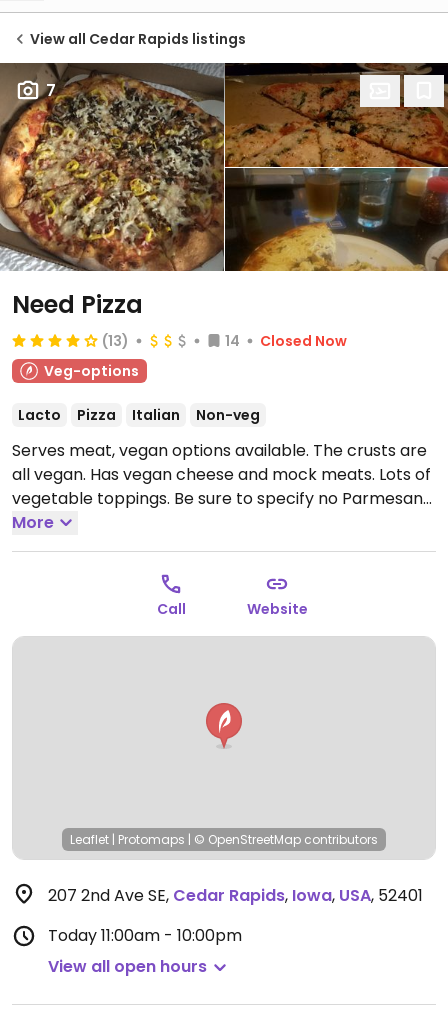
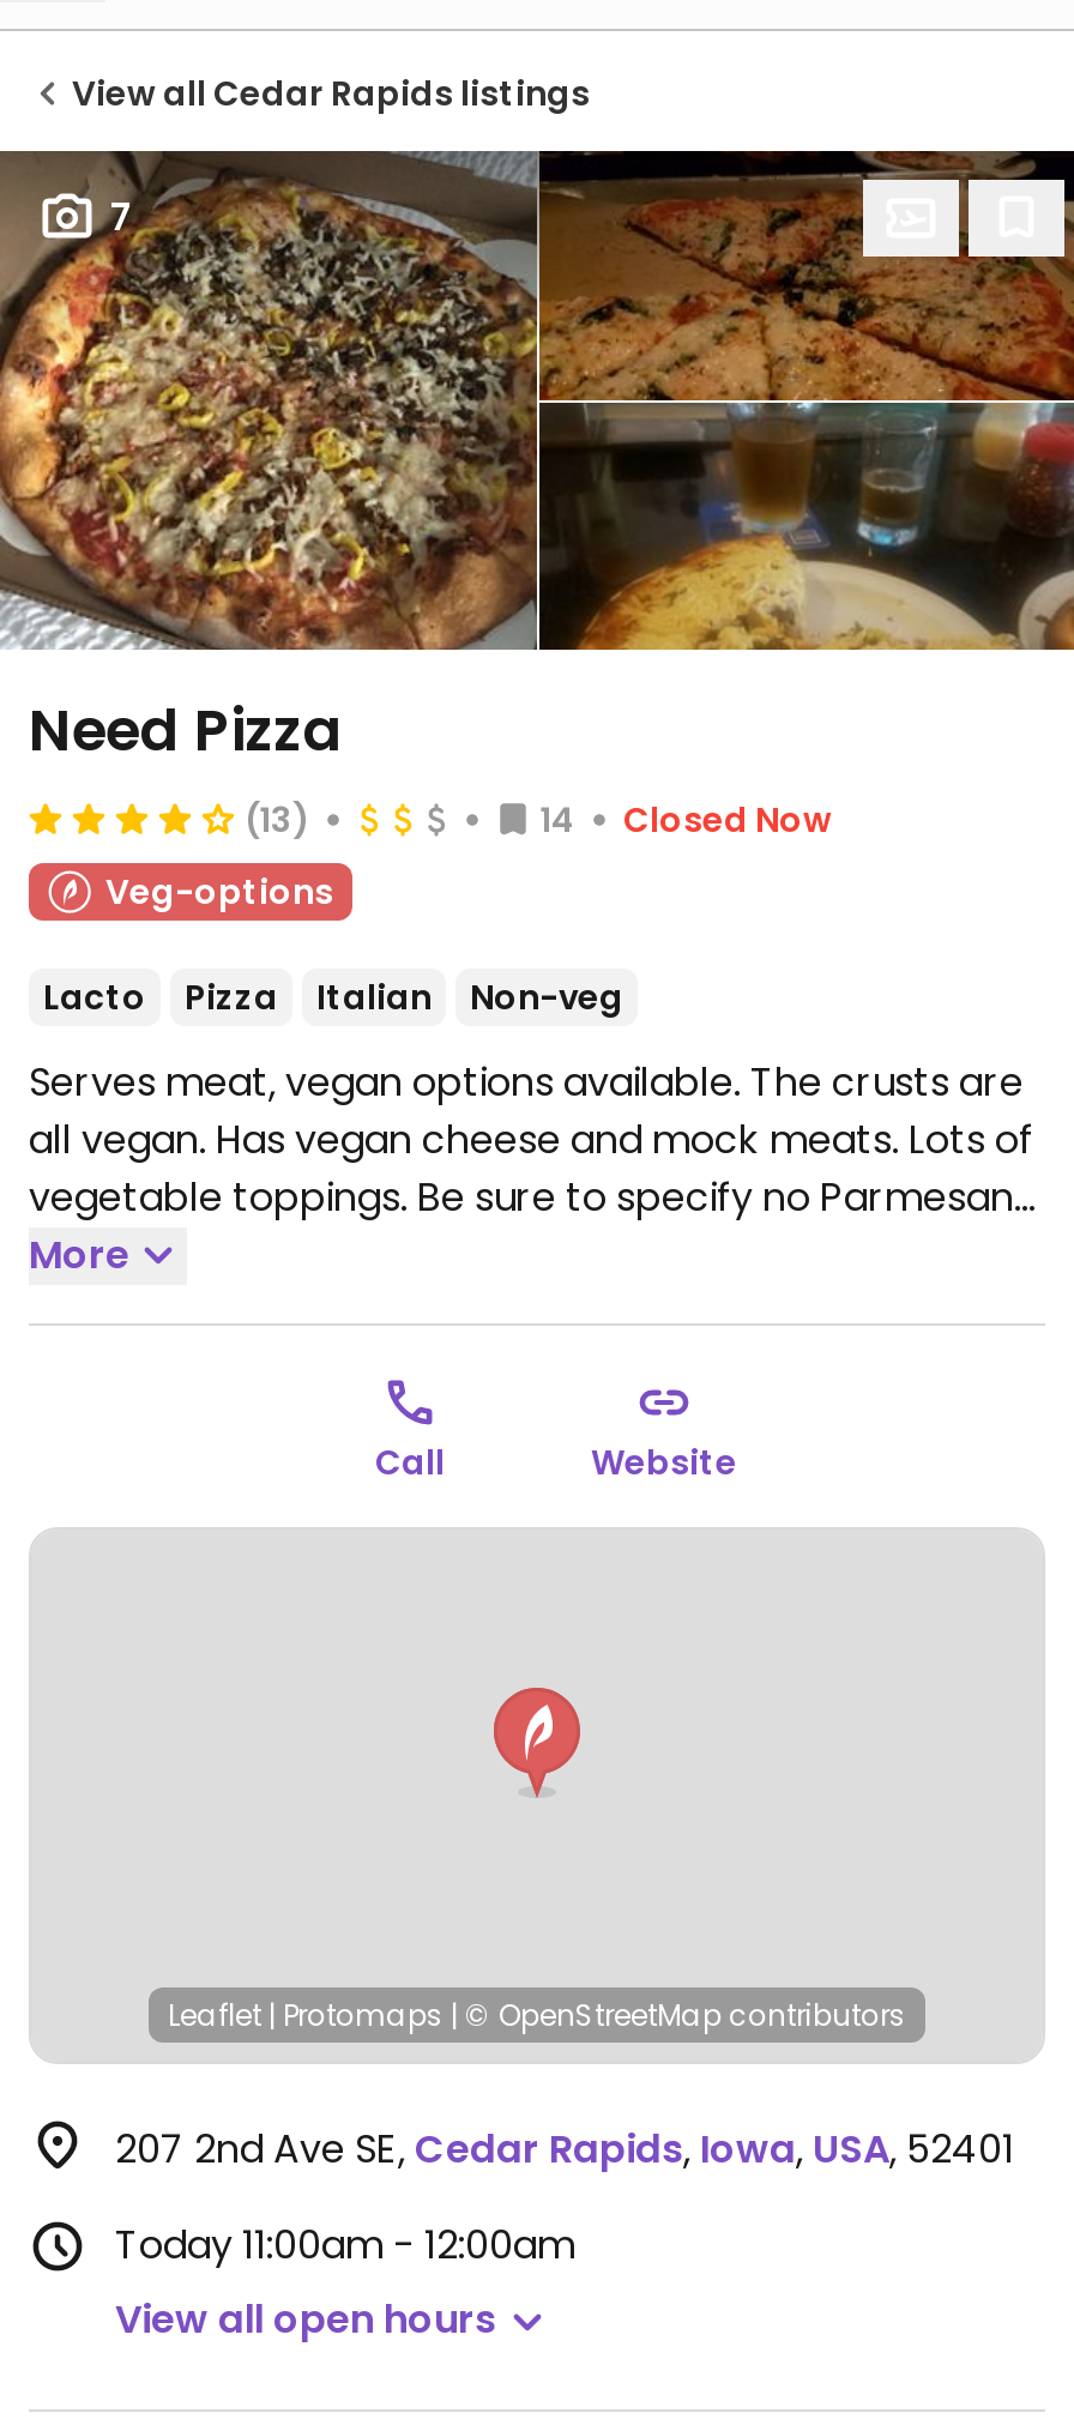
- Today 11:00am - 10:00pm
+ Today 11:00am - 12:00am
